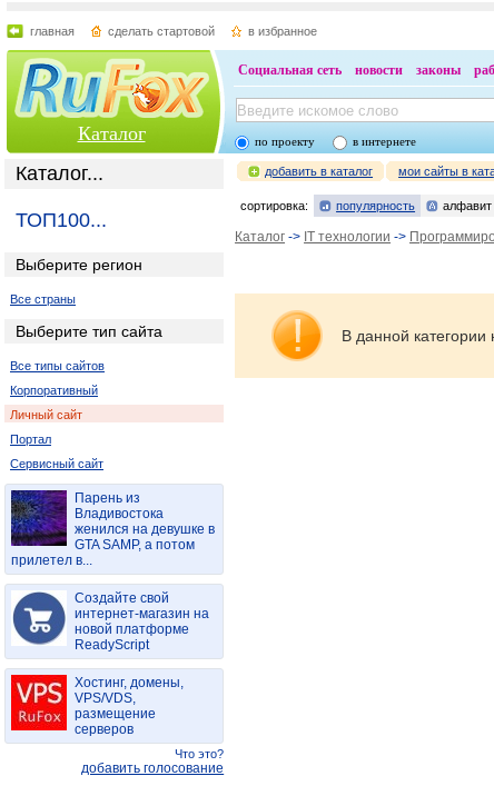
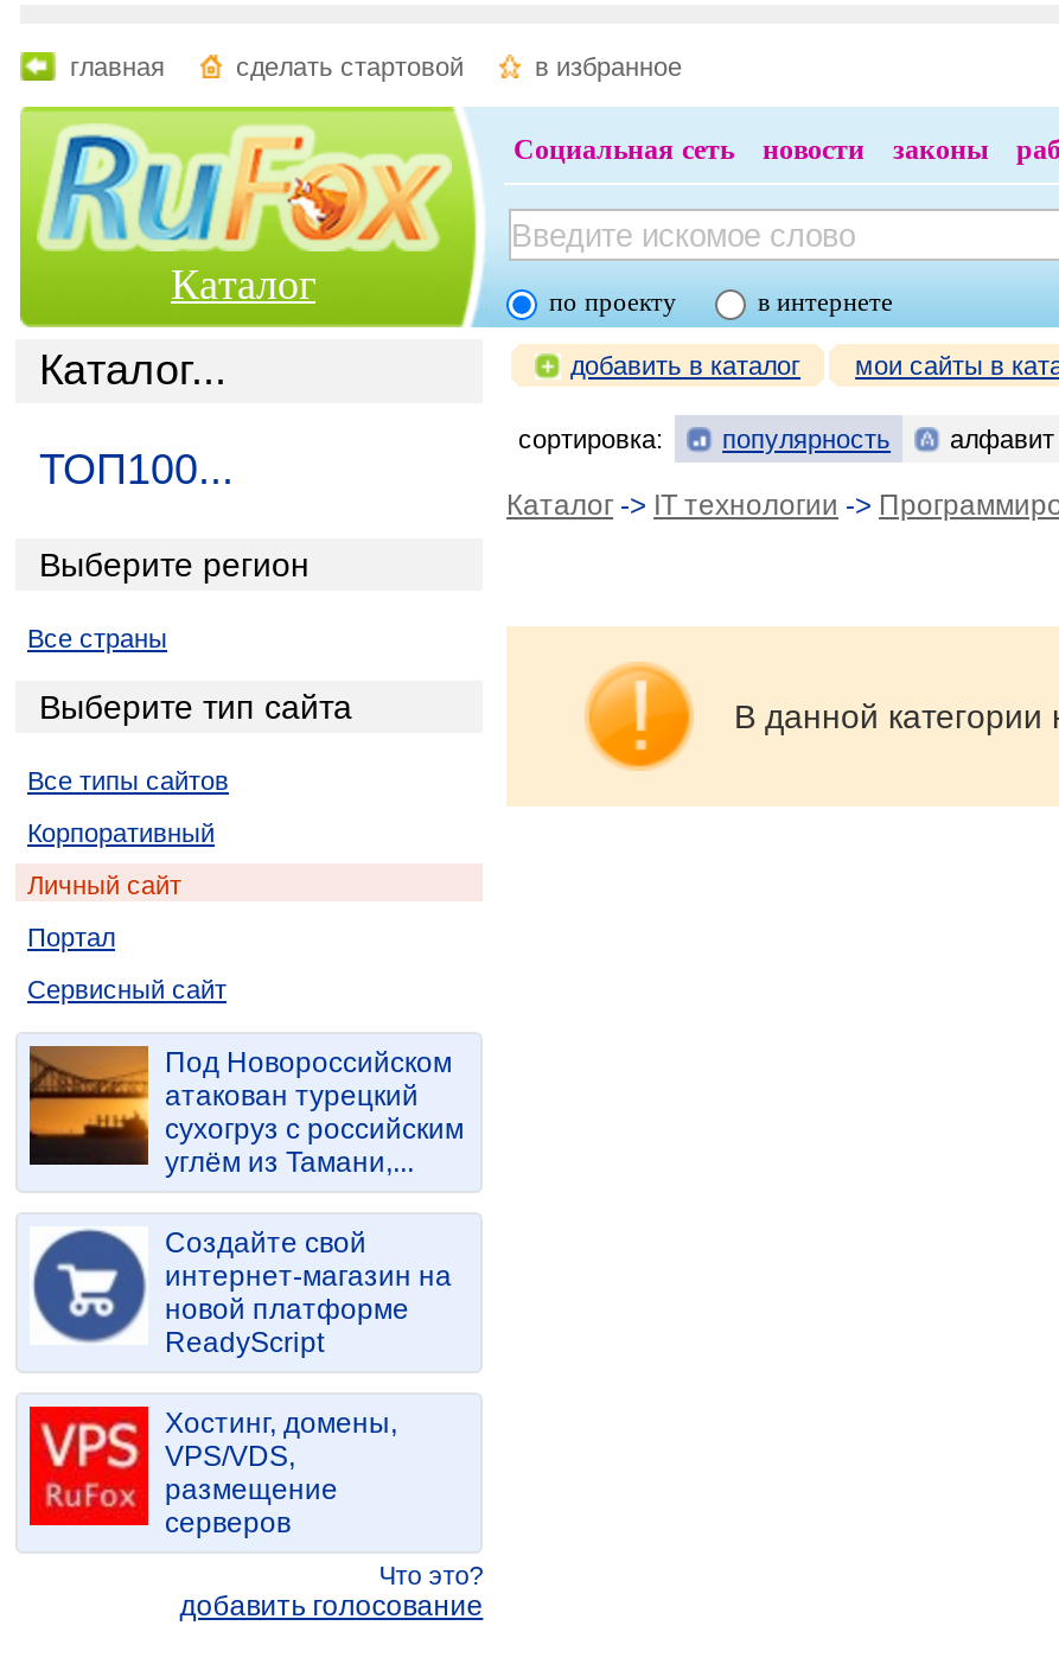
- [image]
- Парень из
- Владивостока
- женился на девушке в
- GTA SAMP, а потом
- прилетел в...
+ [image]
+ Под Новороссийском
+ атакован турецкий
+ сухогруз с российским
+ углём из Тамани,...
